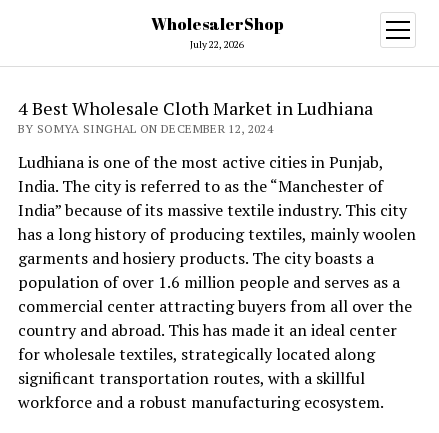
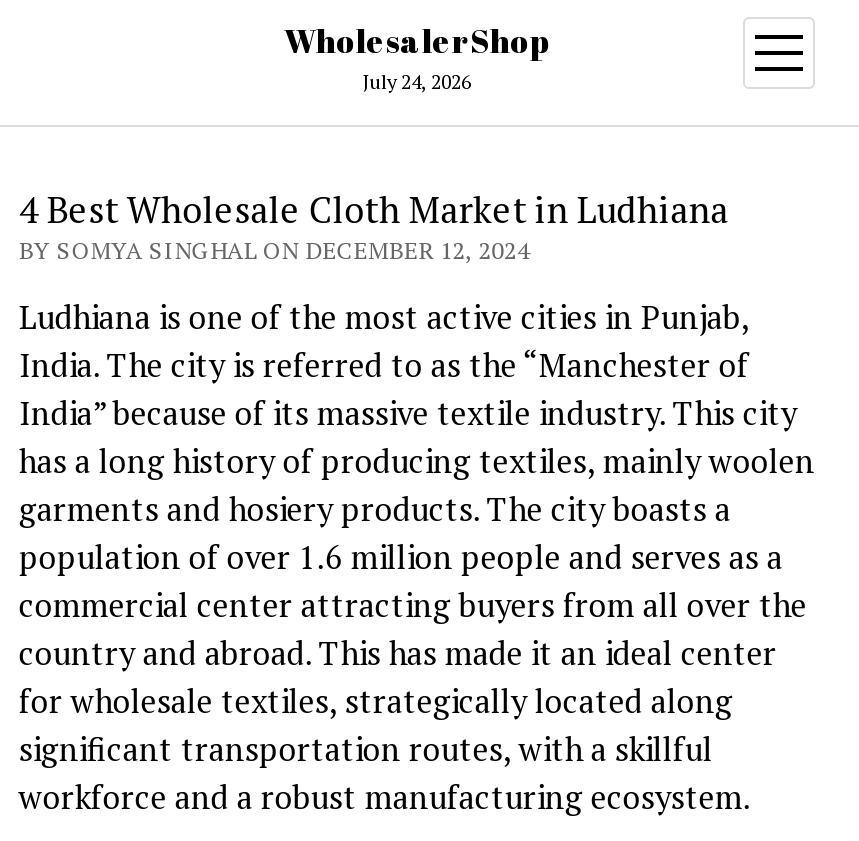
- July 22, 2026
+ July 24, 2026
